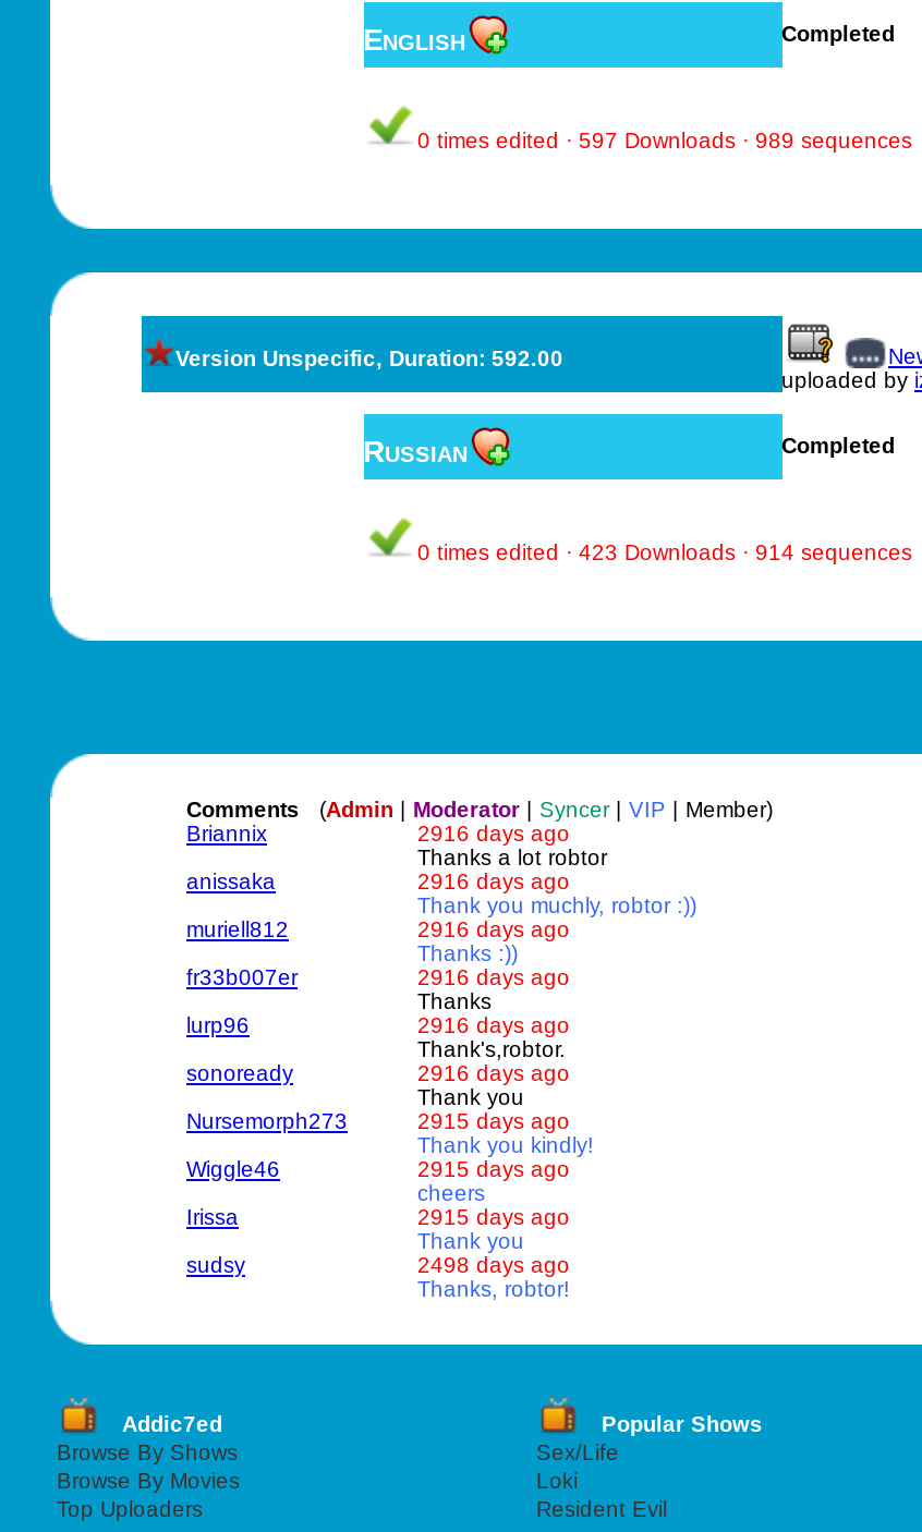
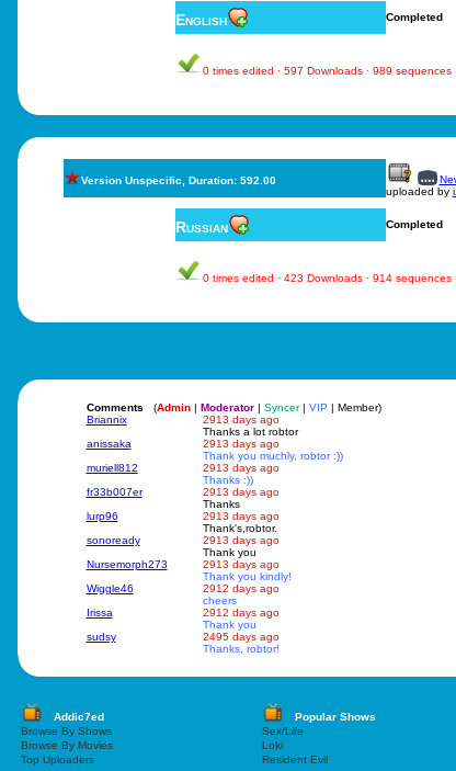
- 2916 days ago
+ 2913 days ago

- 2916 days ago
+ 2913 days ago

- 2916 days ago
+ 2913 days ago

- 2916 days ago
+ 2913 days ago

- 2916 days ago
+ 2913 days ago

- 2916 days ago
+ 2913 days ago

- 2915 days ago
+ 2913 days ago

- 2915 days ago
+ 2912 days ago

- 2915 days ago
+ 2912 days ago

- 2498 days ago
+ 2495 days ago
